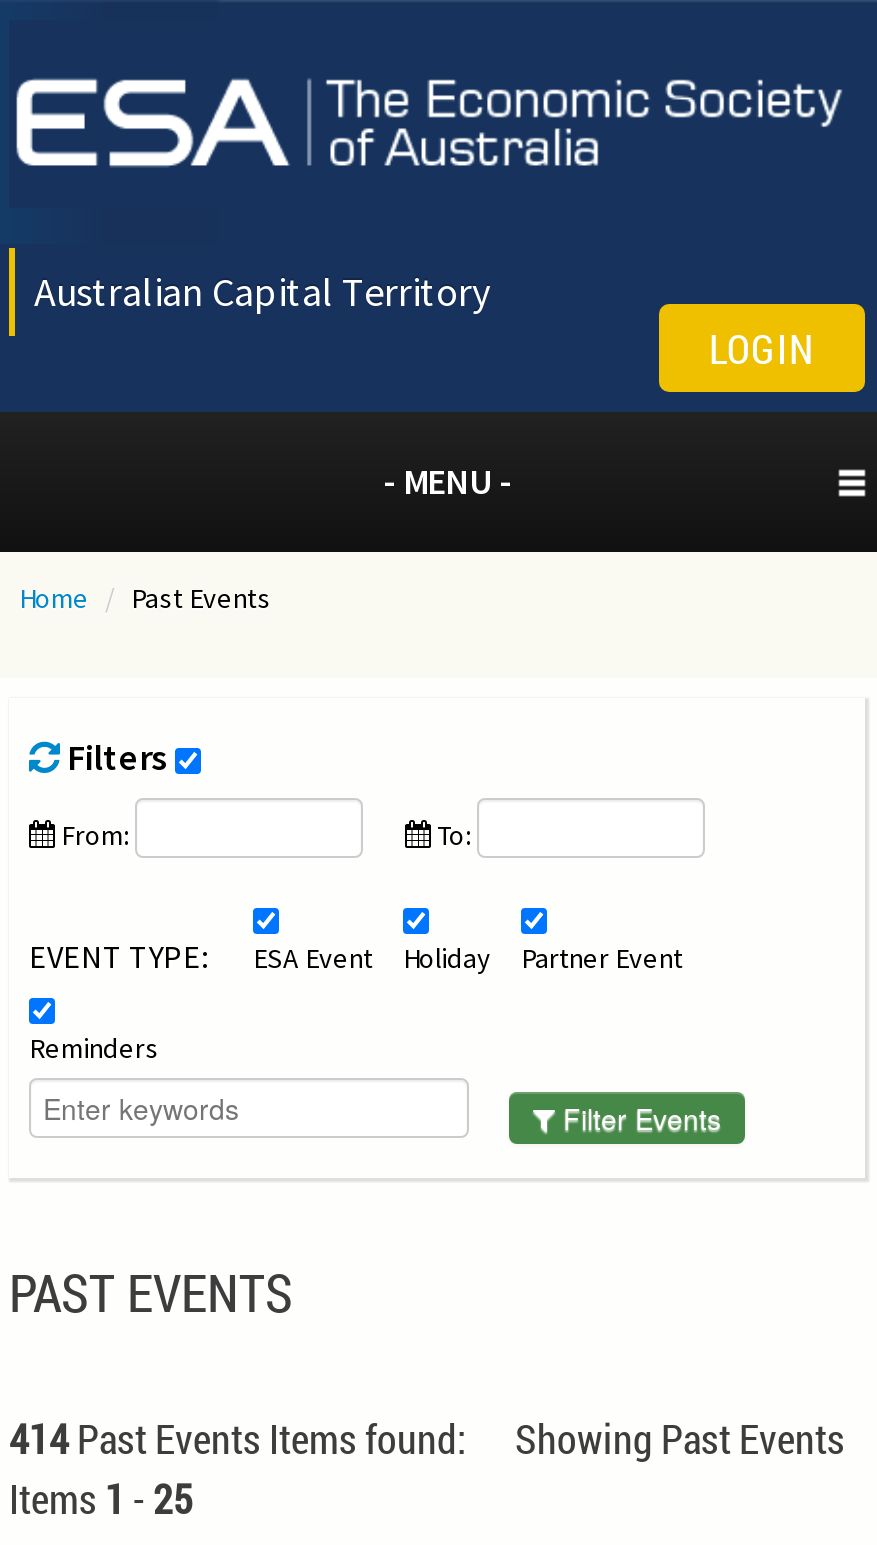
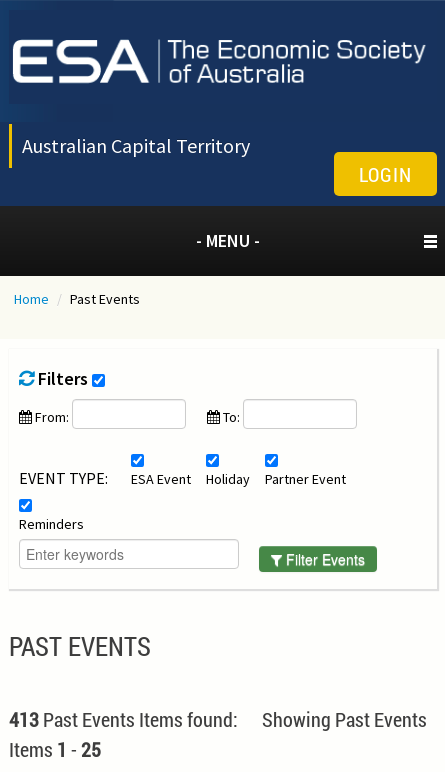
- 414 Past Events Items found: Showing Past Events
+ 413 Past Events Items found: Showing Past Events
